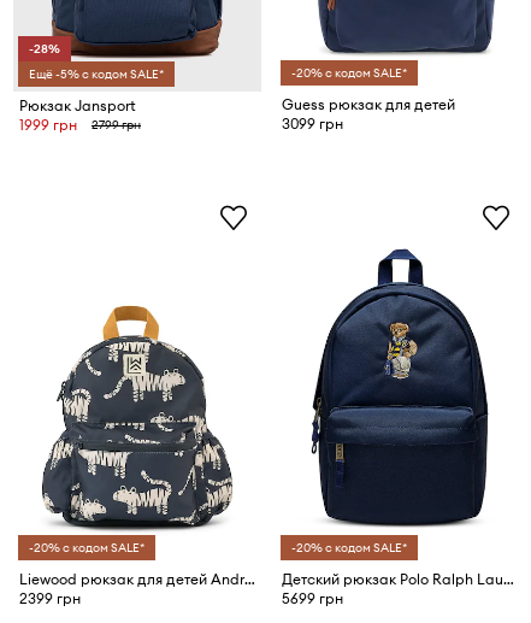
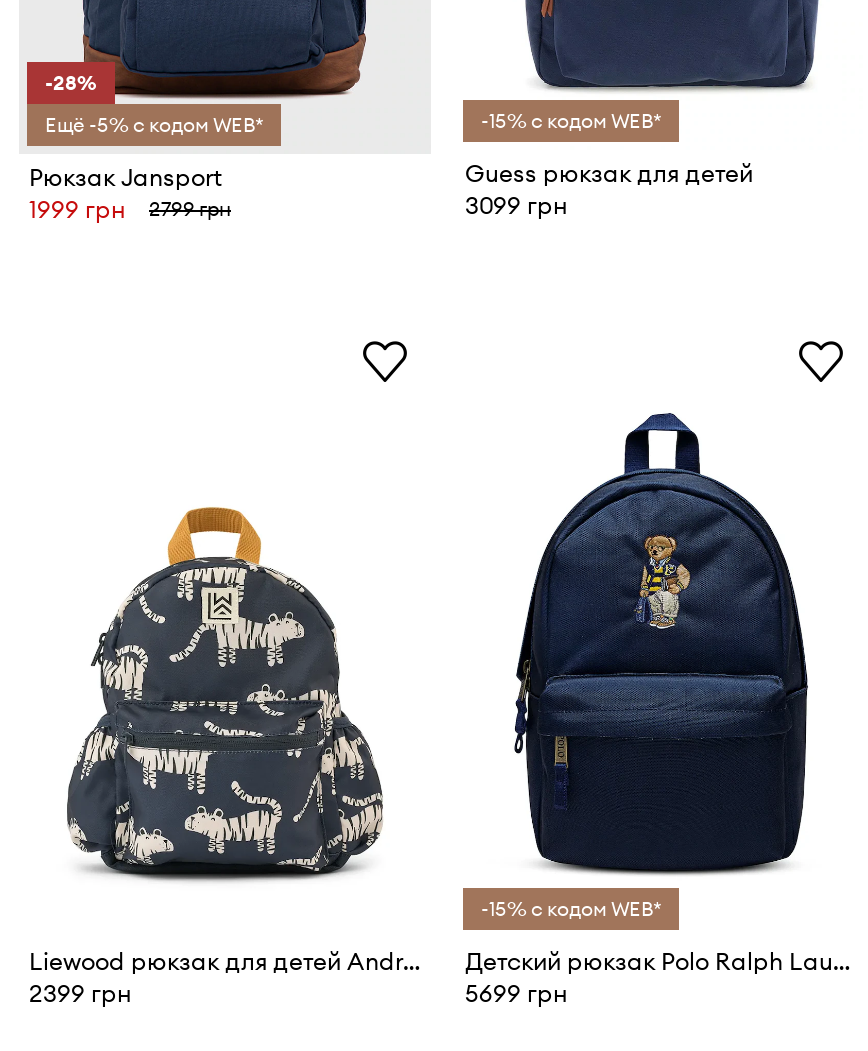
- Ещё -5% с кодом SALE*
+ Ещё -5% с кодом WEB*

- -20% с кодом SALE*
+ -15% с кодом WEB*

- -20% с кодом SALE*

- -20% с кодом SALE*
+ -15% с кодом WEB*
